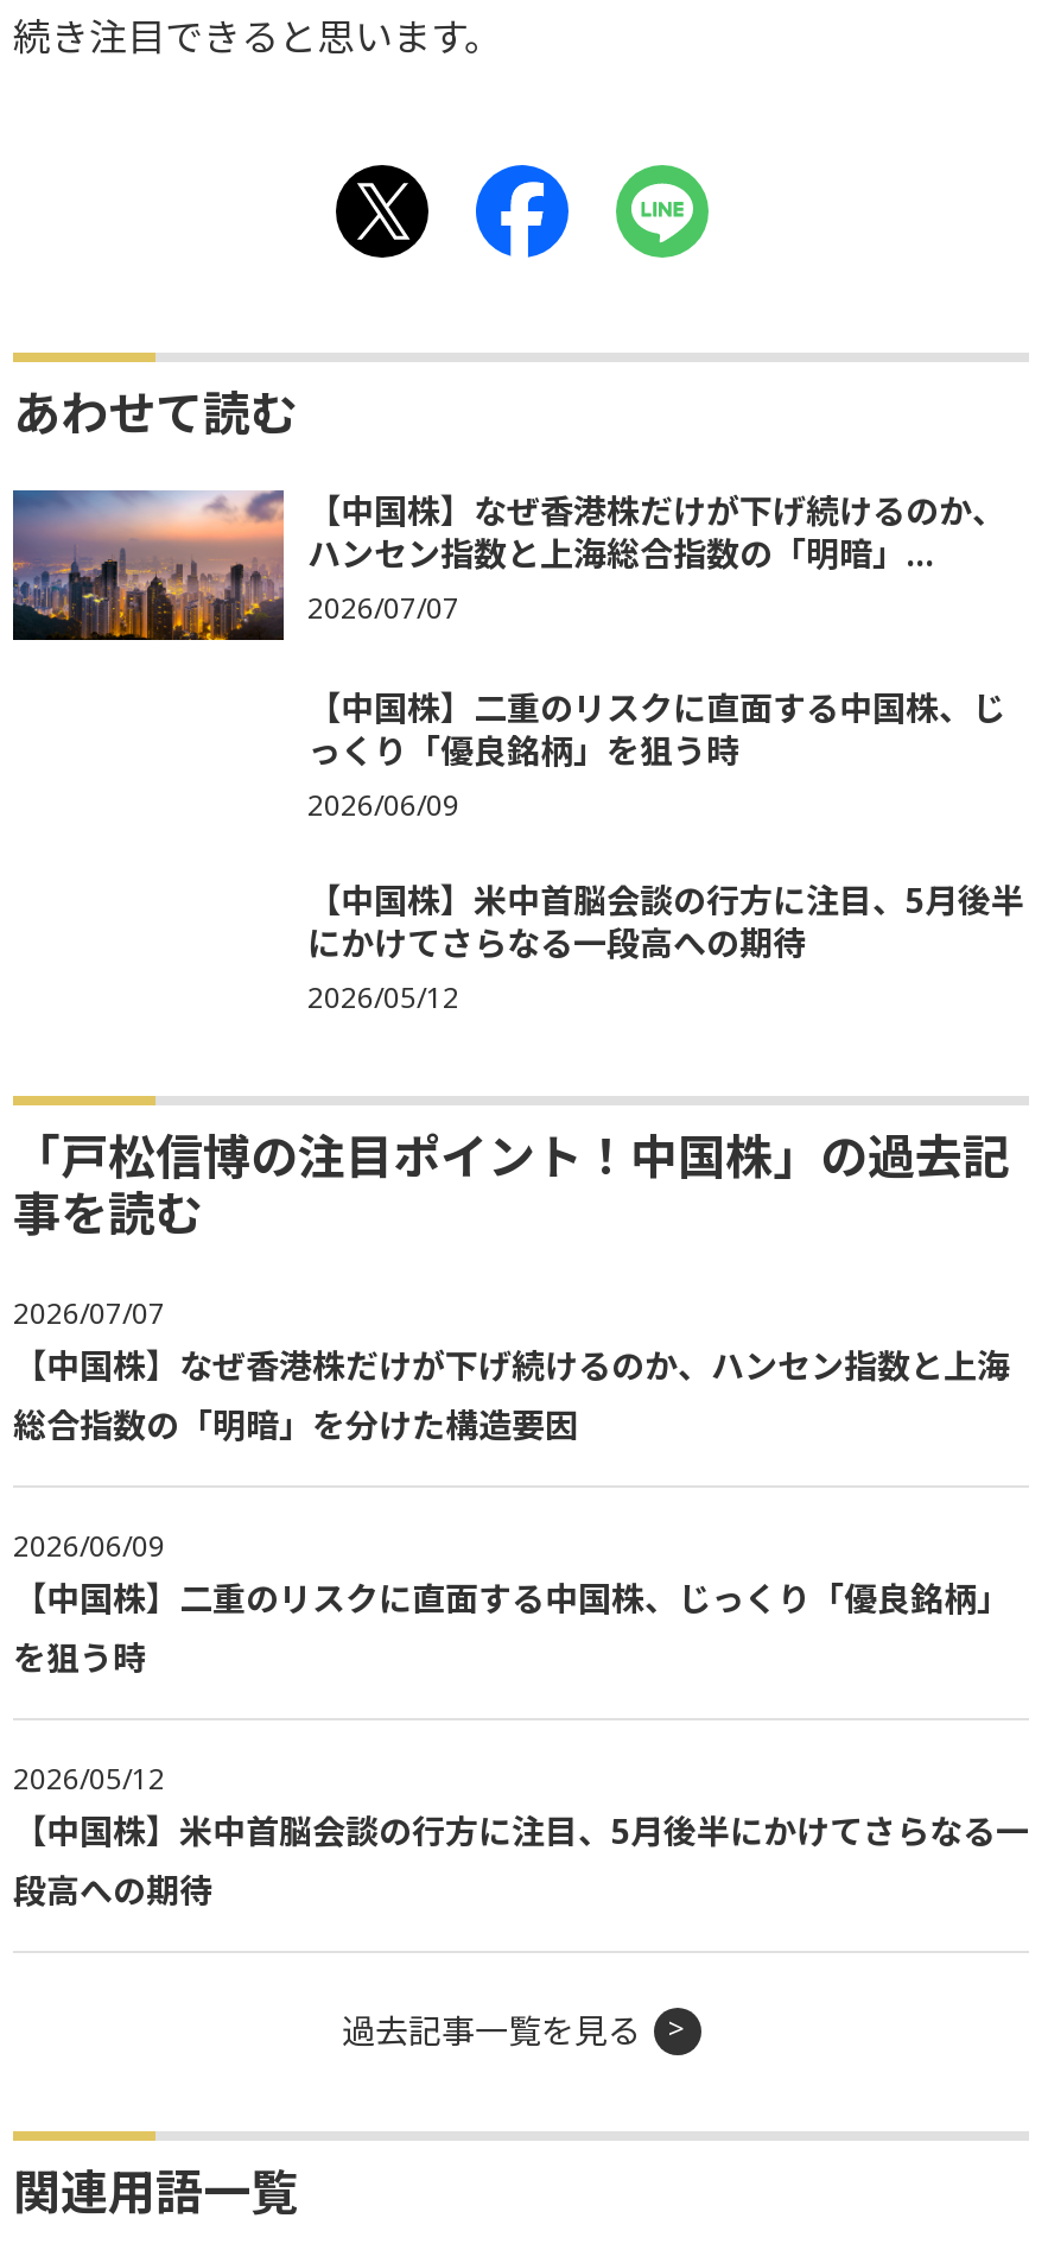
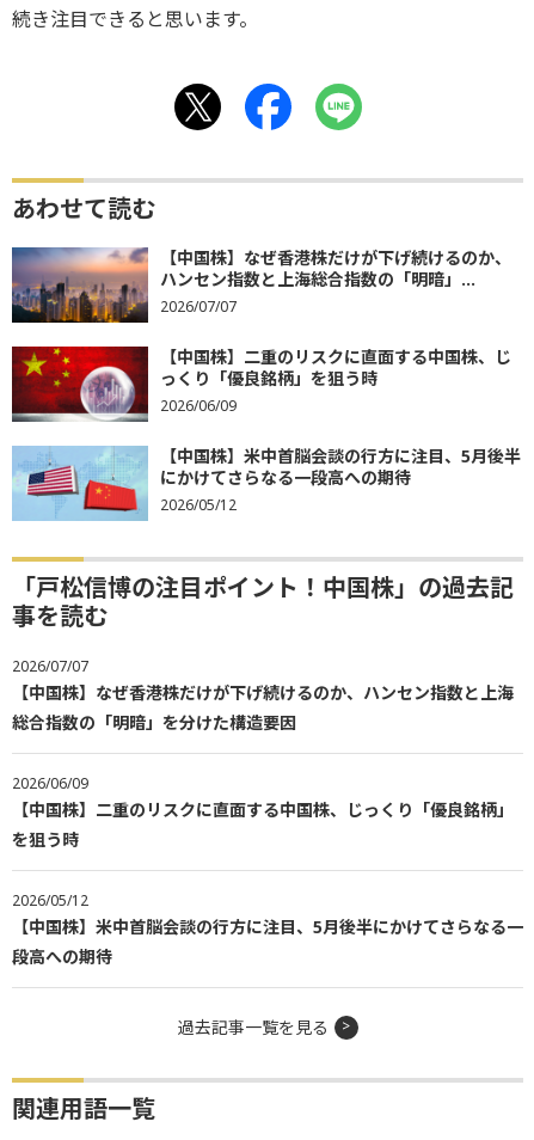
+ [image]

+ [image]
